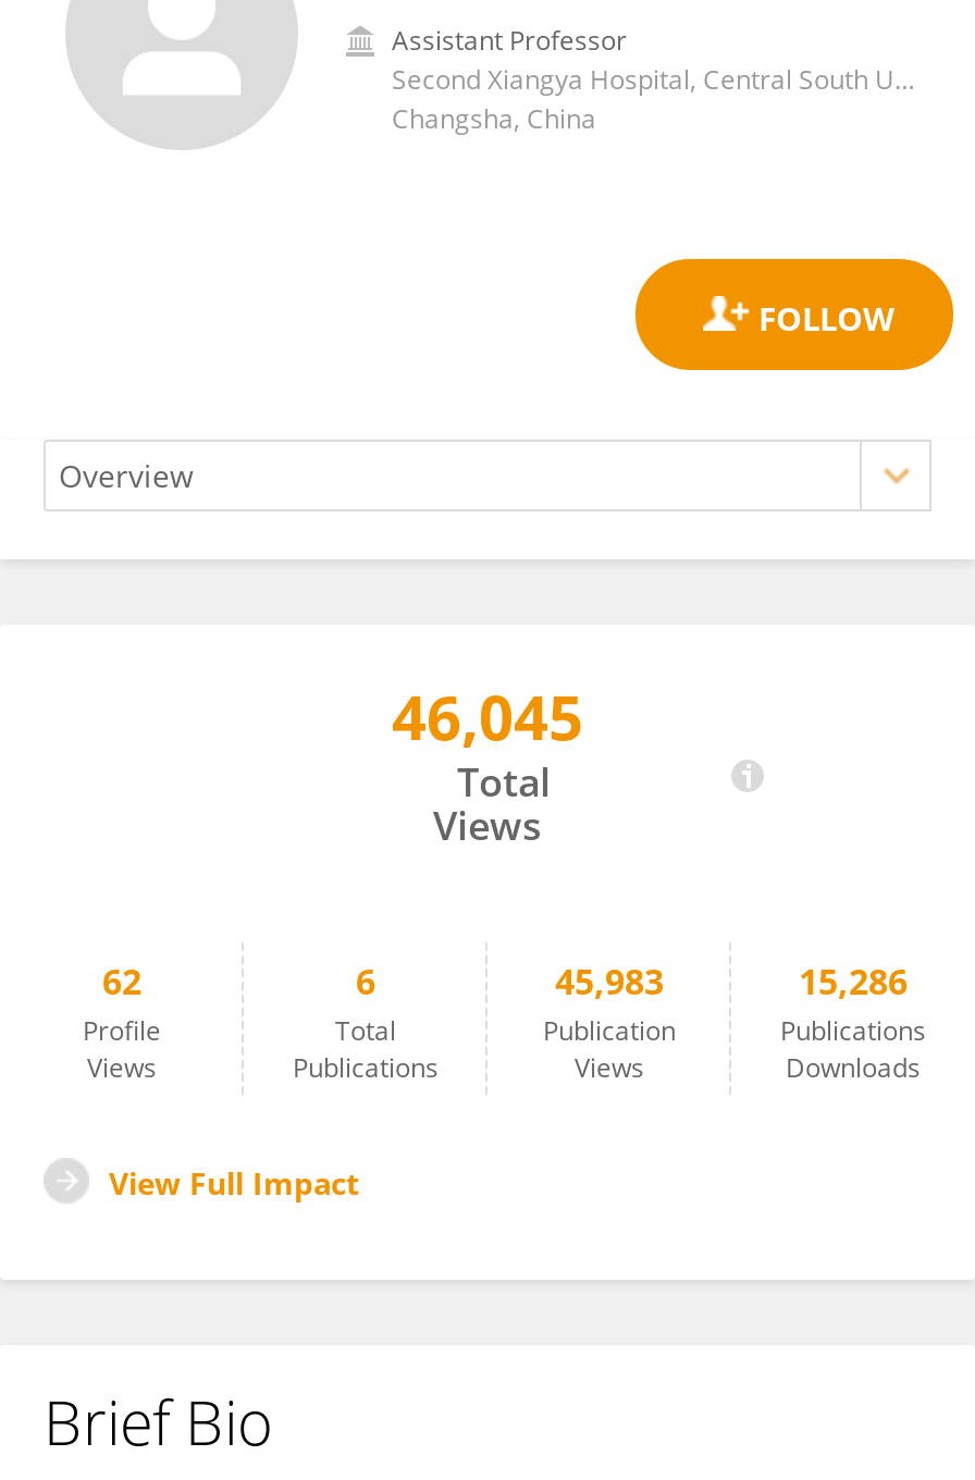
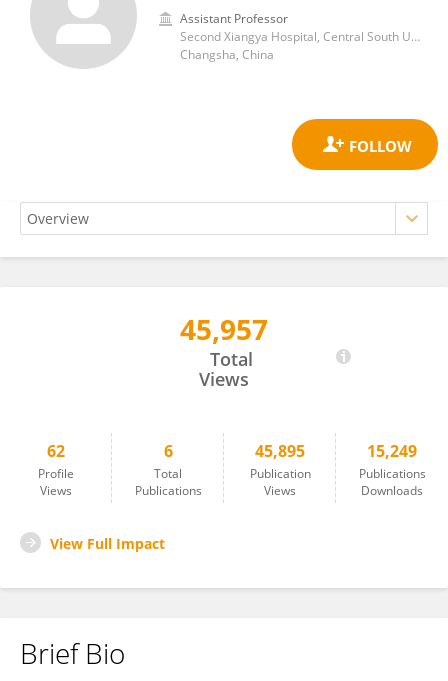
- 46,045
+ 45,957

- 45,983
+ 45,895

- 15,286
+ 15,249
